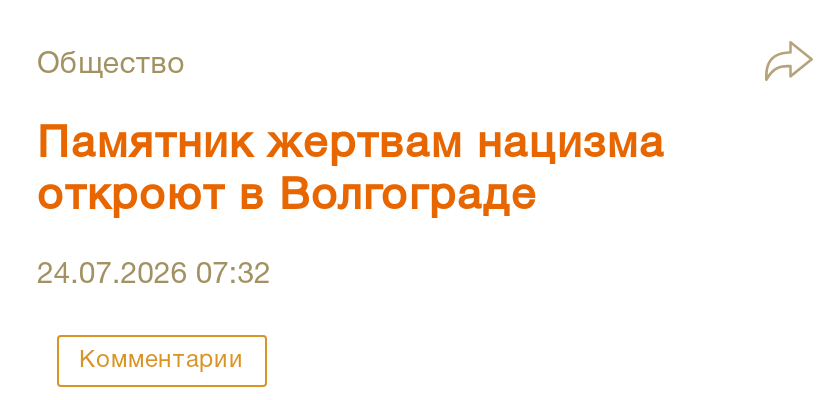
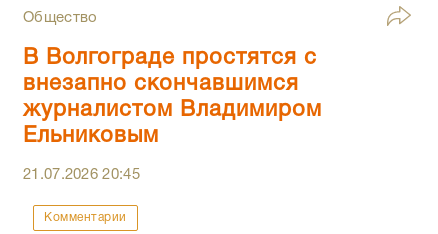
- Памятник жертвам нацизма
- откроют в Волгограде
+ В Волгограде простятся с
+ внезапно скончавшимся
+ журналистом Владимиром
+ Ельниковым

- 24.07.2026 07:32
+ 21.07.2026 20:45
